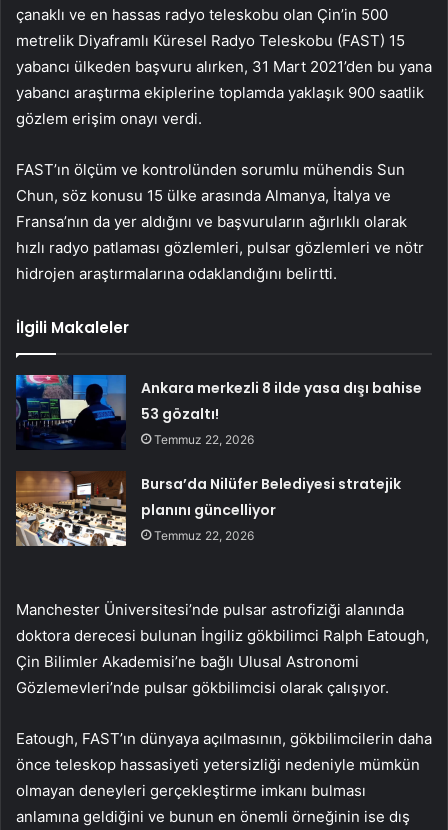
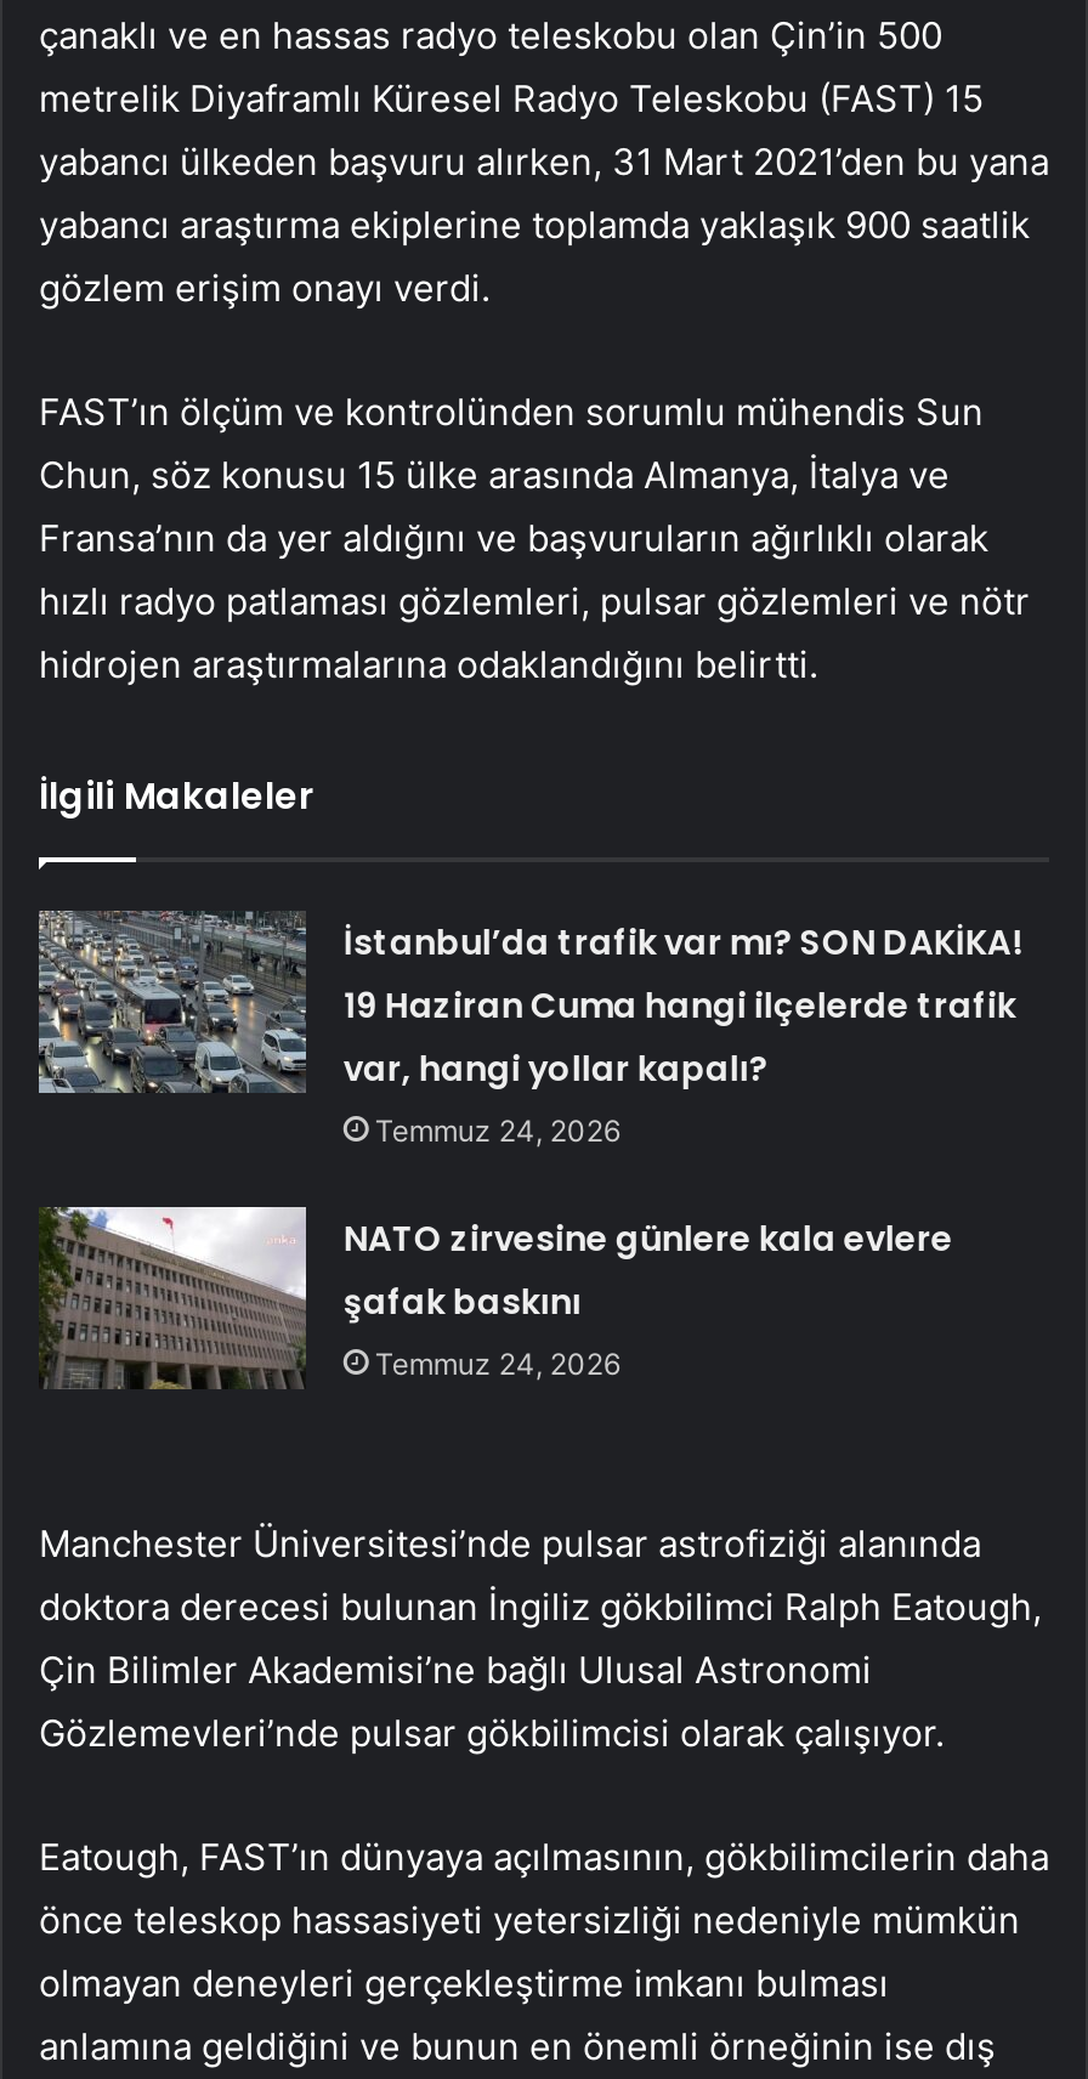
- [image]
- Ankara merkezli 8 ilde yasa dışı bahise
- 53 gözaltı!
- Temmuz 22, 2026
+ [image]
+ İstanbul’da trafik var mı? SON DAKİKA!
+ 19 Haziran Cuma hangi ilçelerde trafik
+ var, hangi yollar kapalı?
+ Temmuz 24, 2026

- [image]
- Bursa’da Nilüfer Belediyesi stratejik
- planını güncelliyor
- Temmuz 22, 2026
+ [image]
+ NATO zirvesine günlere kala evlere
+ şafak baskını
+ Temmuz 24, 2026
